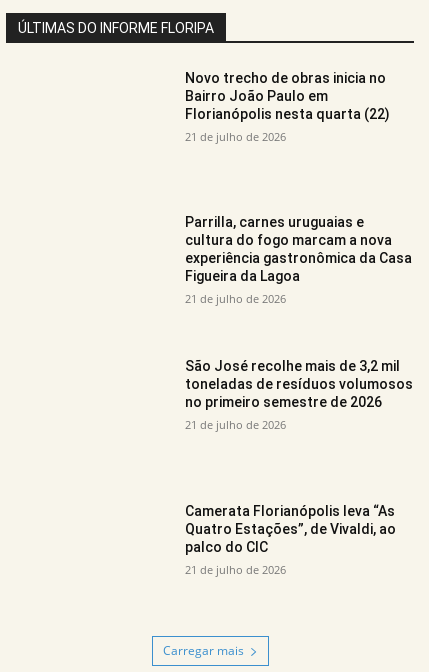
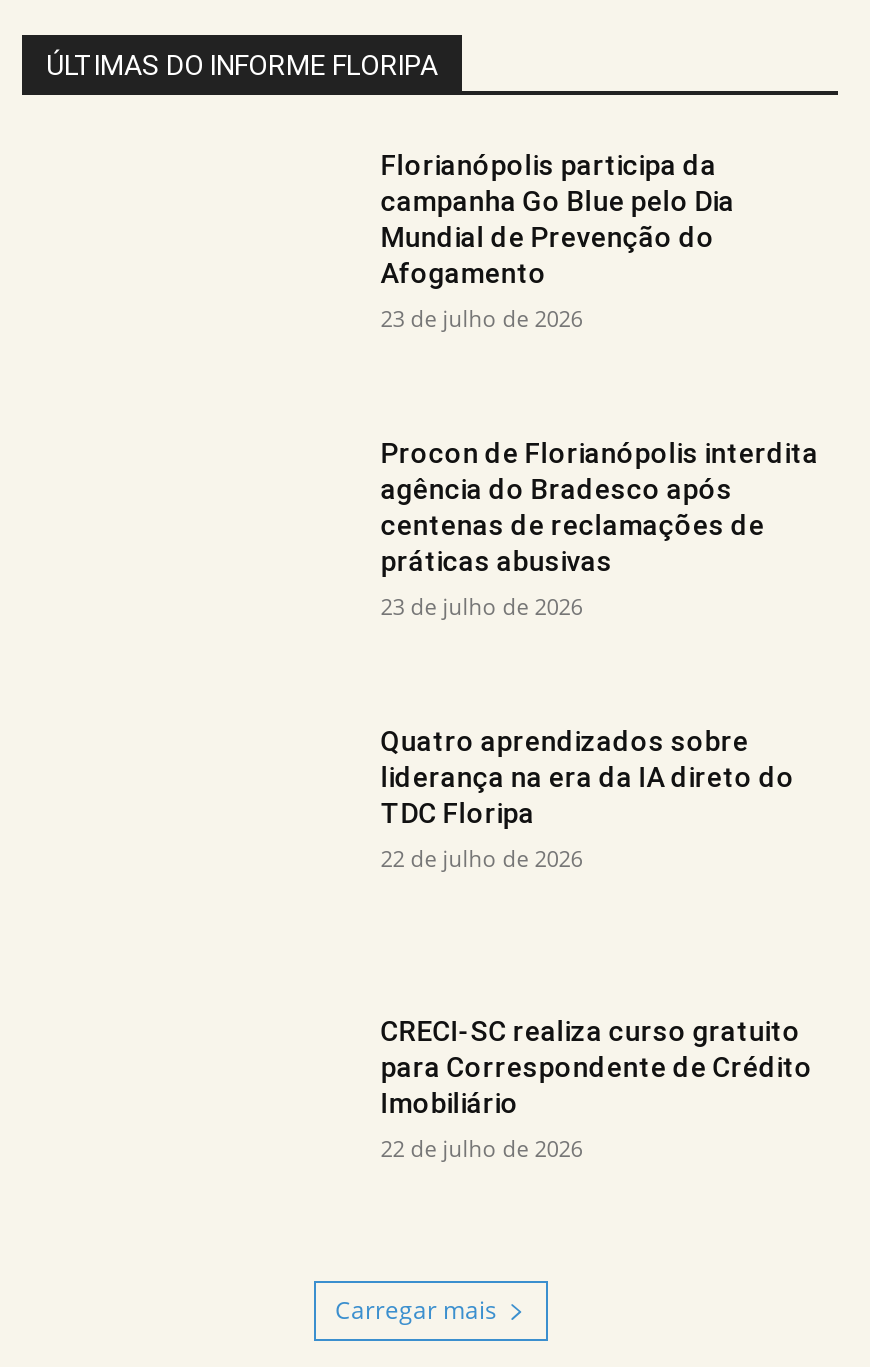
- Novo trecho de obras inicia no
- Bairro João Paulo em
- Florianópolis nesta quarta (22)
- 21 de julho de 2026
+ Florianópolis participa da
+ campanha Go Blue pelo Dia
+ Mundial de Prevenção do
+ Afogamento
+ 23 de julho de 2026

- Parrilla, carnes uruguaias e
- cultura do fogo marcam a nova
- experiência gastronômica da Casa
- Figueira da Lagoa
- 21 de julho de 2026
+ Procon de Florianópolis interdita
+ agência do Bradesco após
+ centenas de reclamações de
+ práticas abusivas
+ 23 de julho de 2026

- São José recolhe mais de 3,2 mil
- toneladas de resíduos volumosos
- no primeiro semestre de 2026
- 21 de julho de 2026
+ Quatro aprendizados sobre
+ liderança na era da IA direto do
+ TDC Floripa
+ 22 de julho de 2026

- Camerata Florianópolis leva “As
- Quatro Estações”, de Vivaldi, ao
- palco do CIC
- 21 de julho de 2026
+ CRECI-SC realiza curso gratuito
+ para Correspondente de Crédito
+ Imobiliário
+ 22 de julho de 2026
